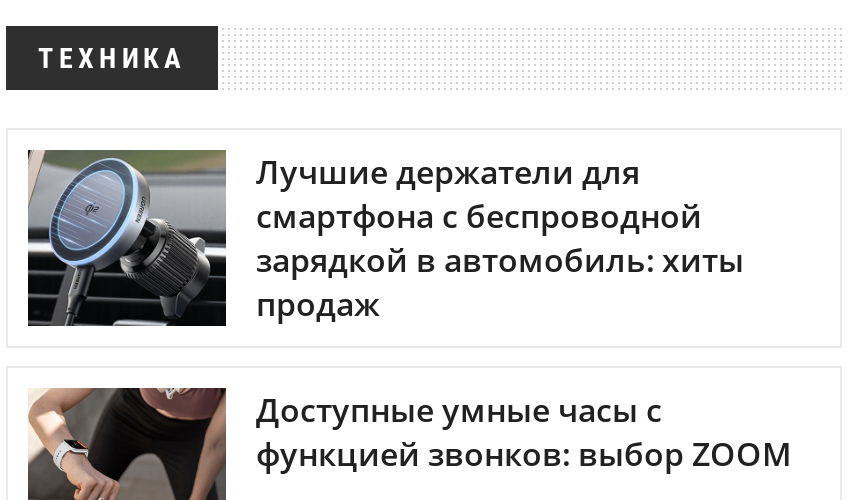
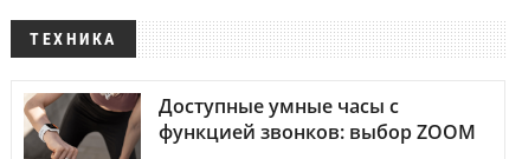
- [image]
- Лучшие держатели для
- смартфона с беспроводной
- зарядкой в автомобиль: хиты
- продаж
